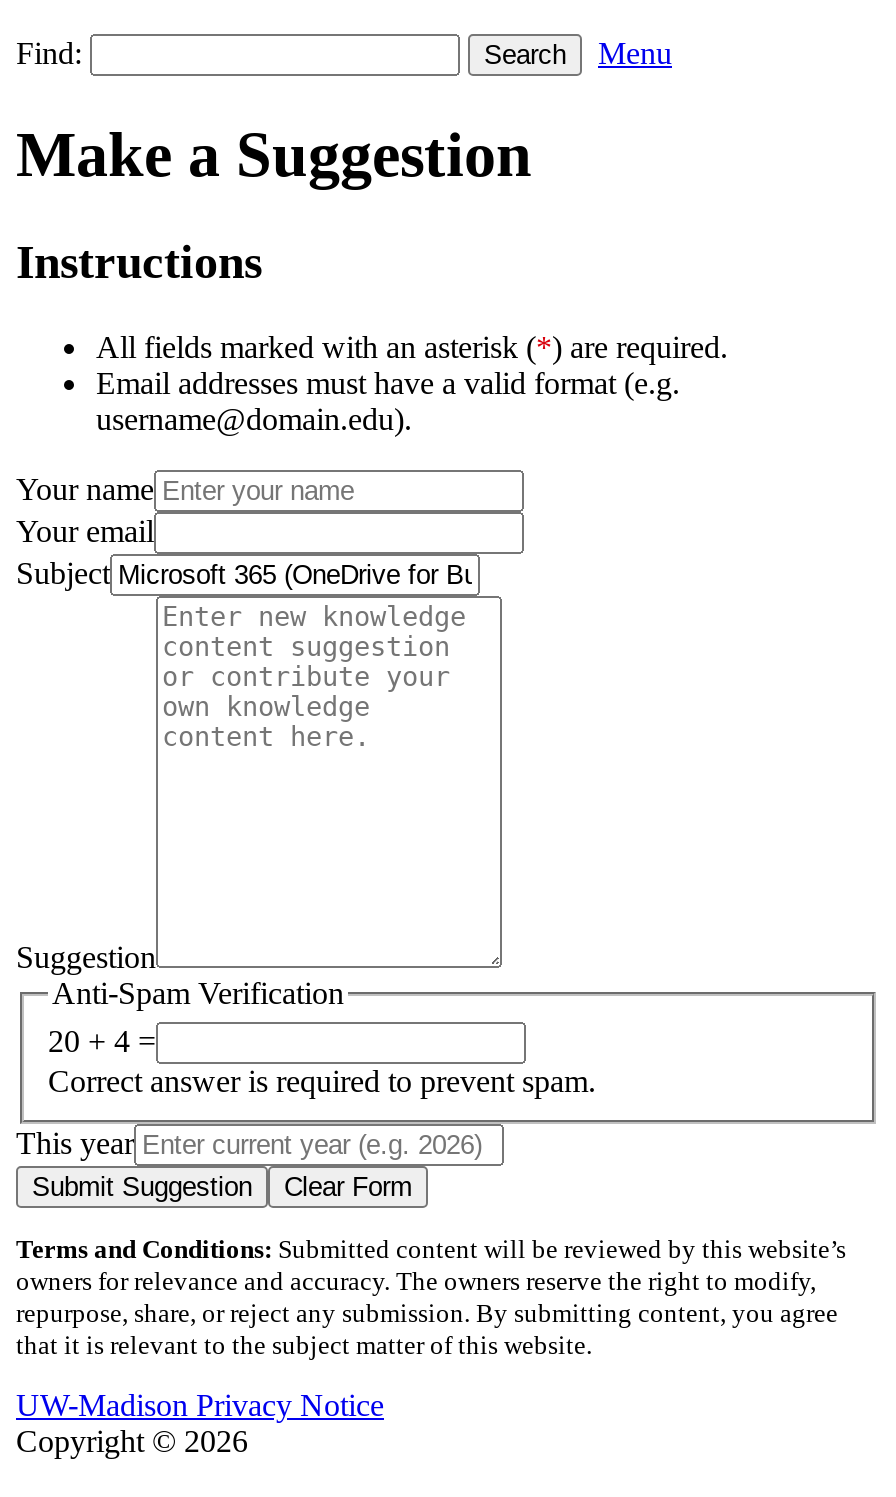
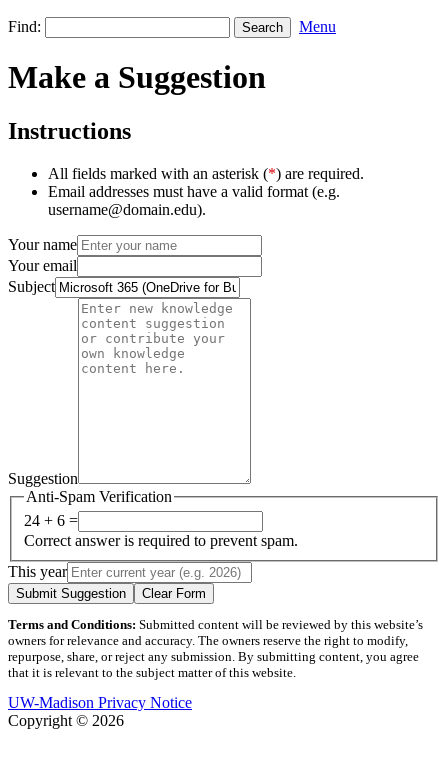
- 20 + 4 =
+ 24 + 6 =
